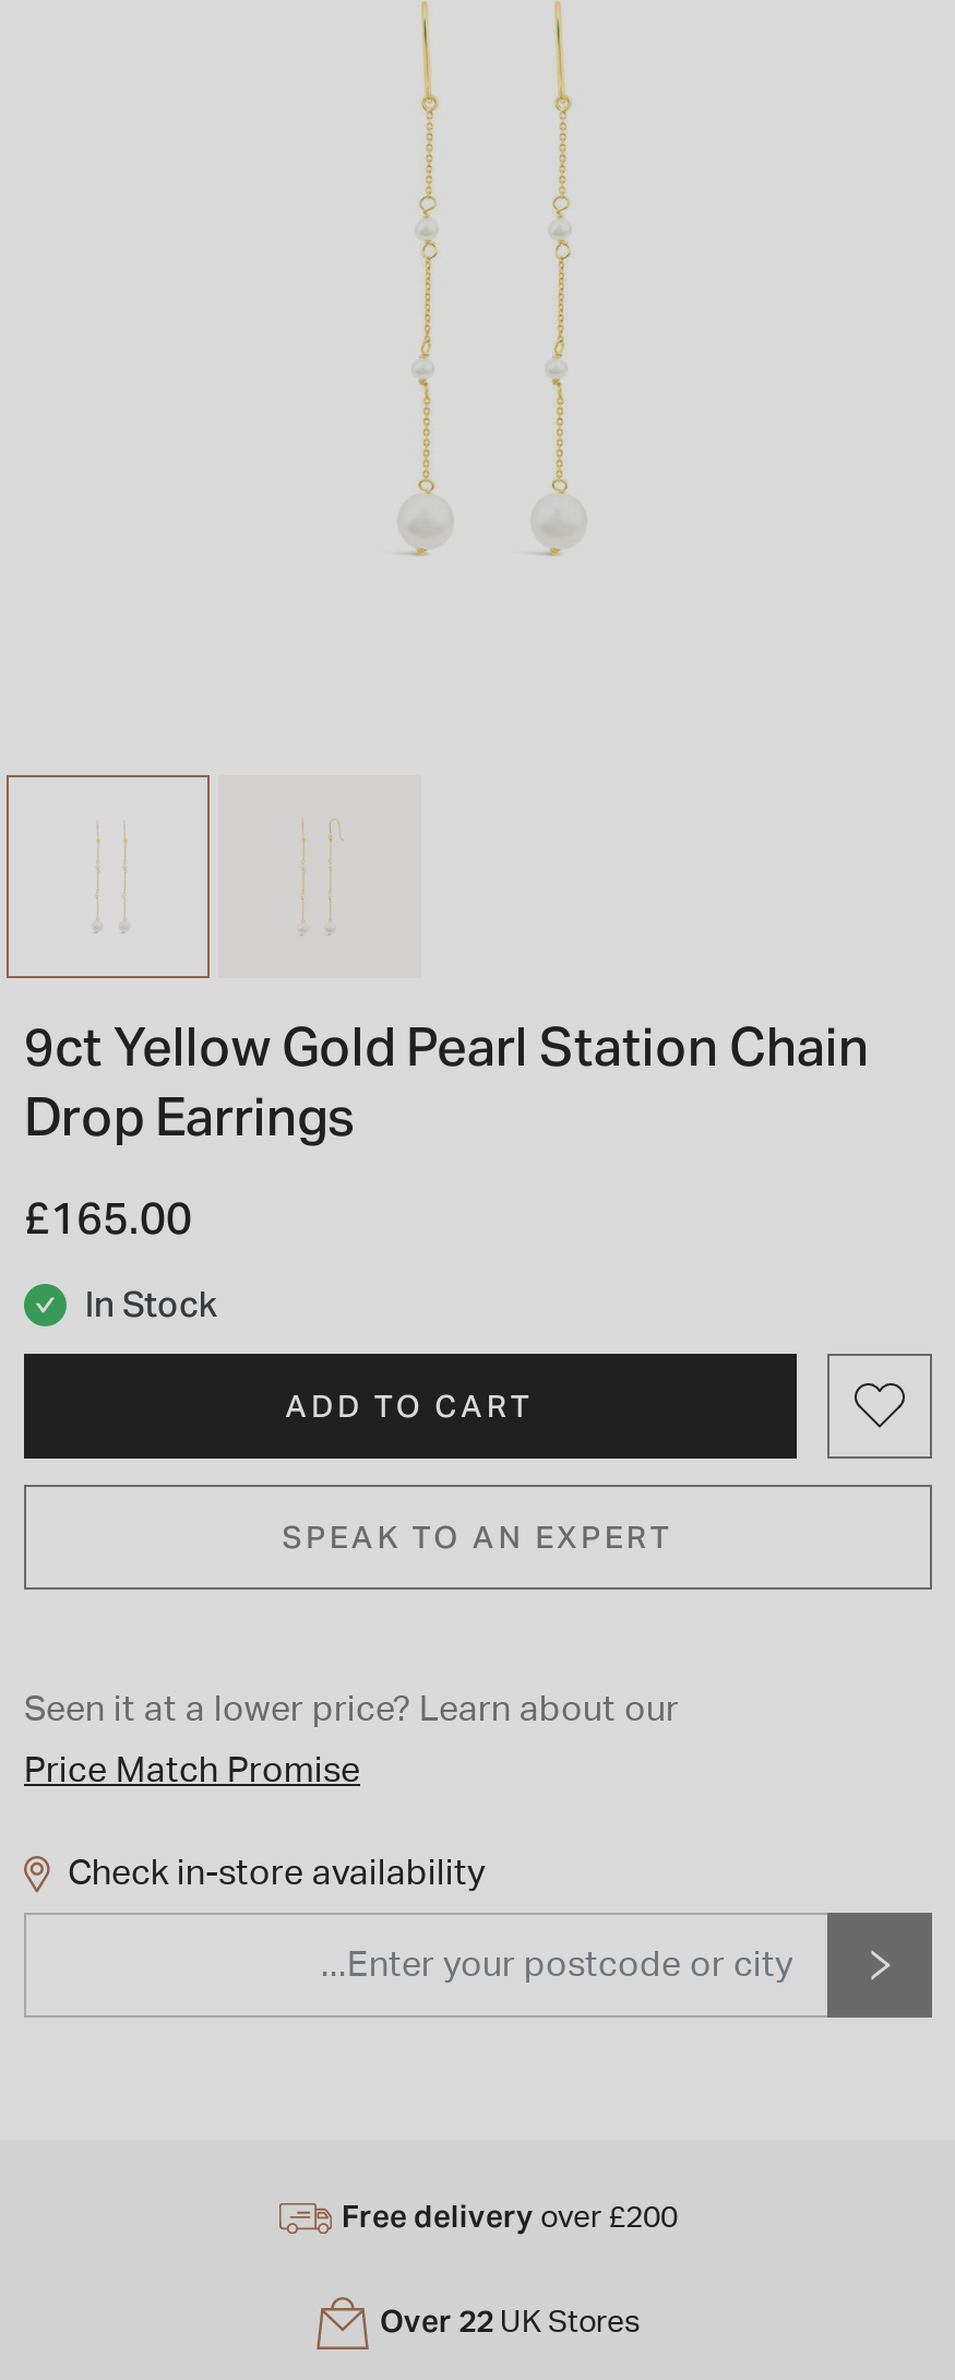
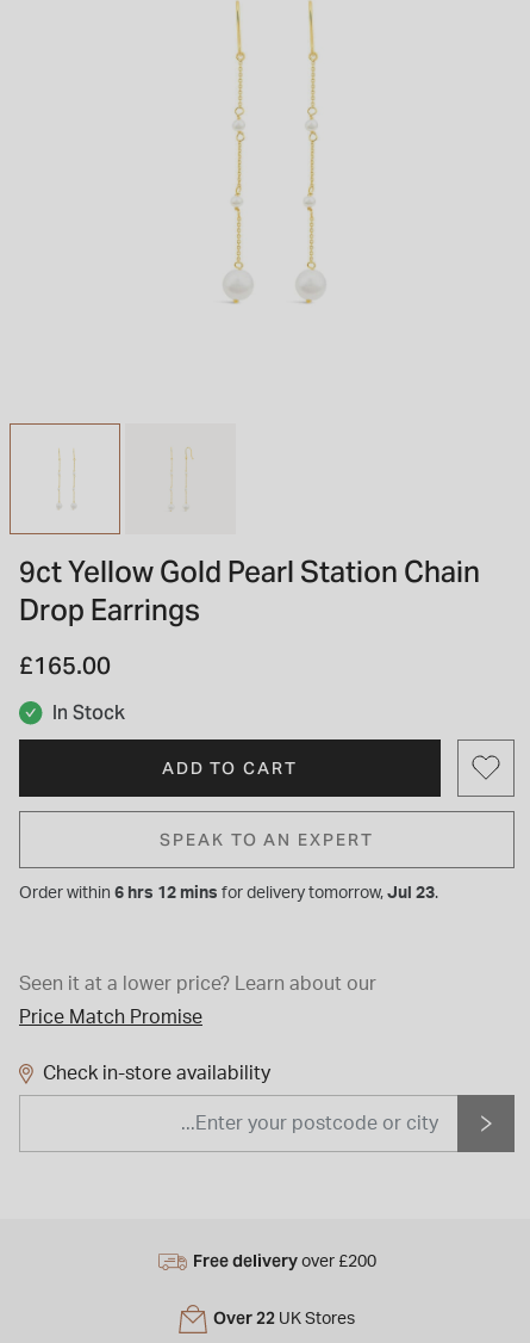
+ Order within 6 hrs 12 mins for delivery tomorrow, Jul 23.
